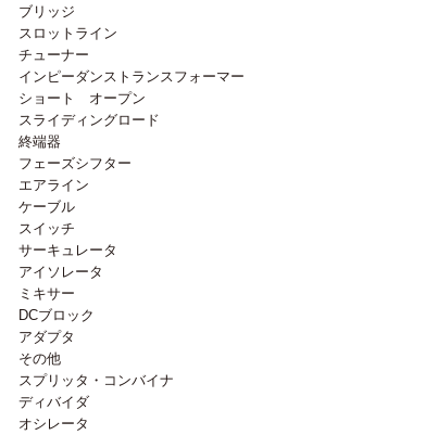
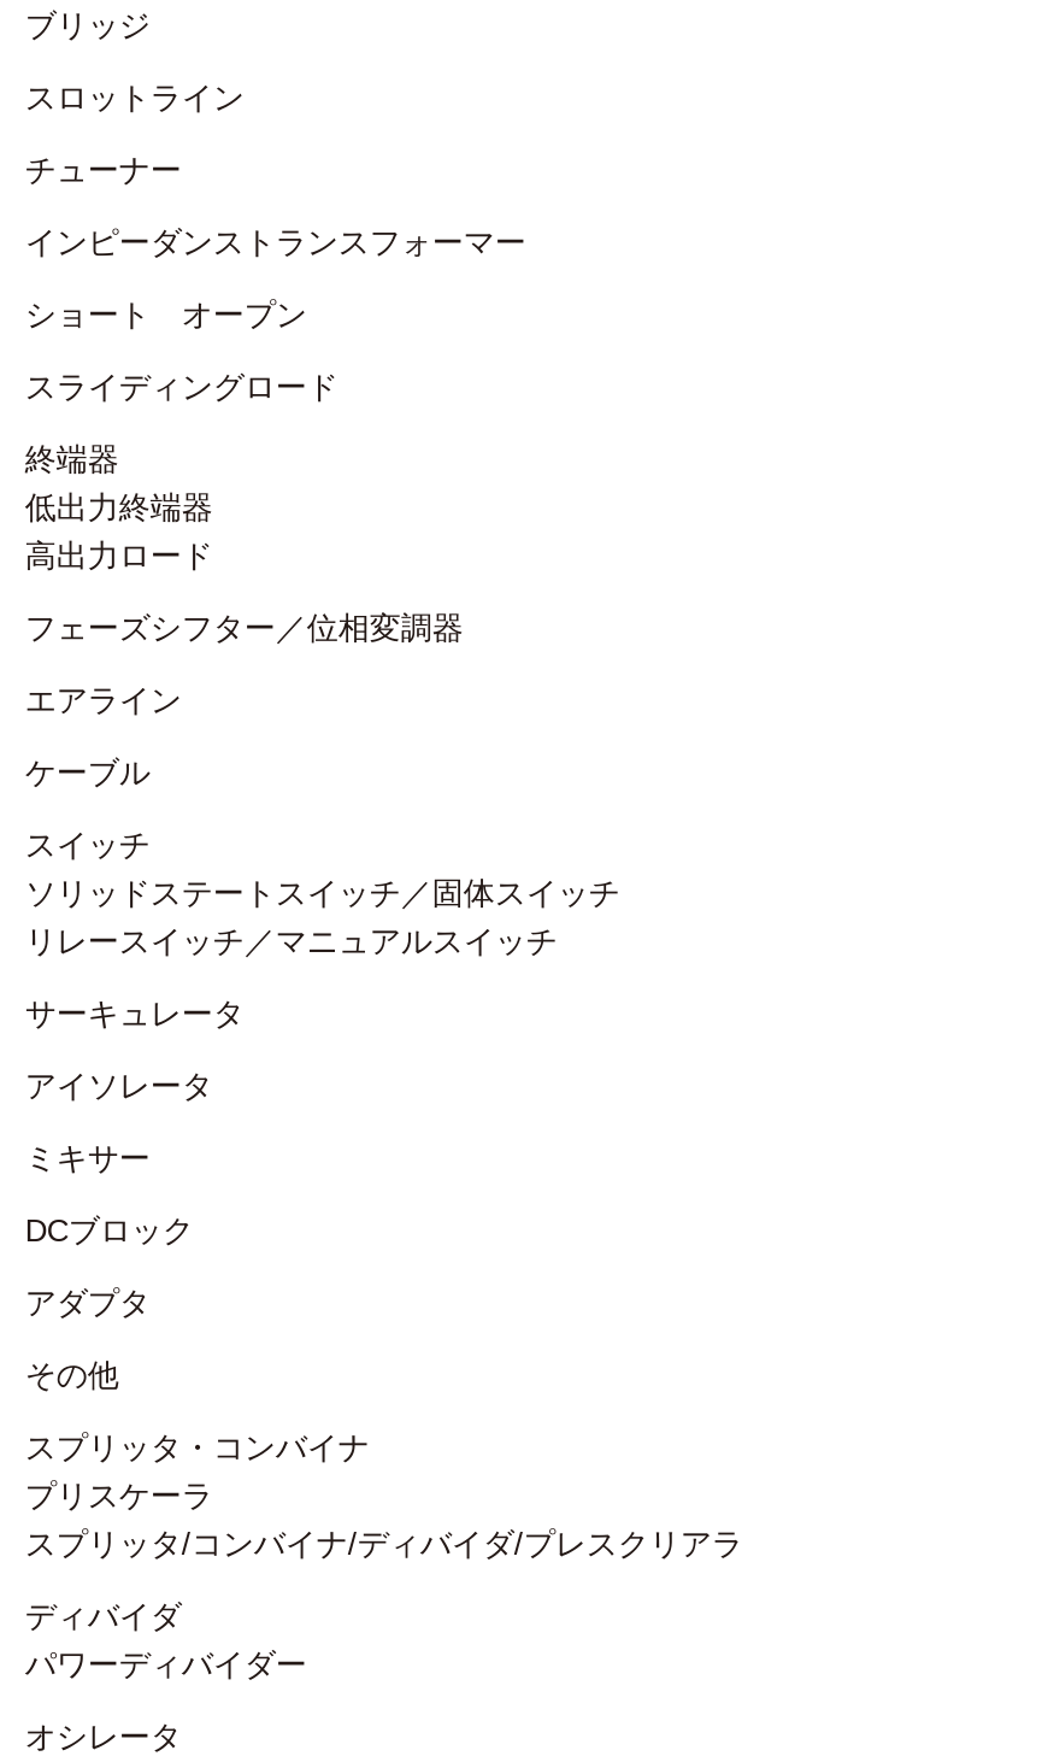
- フェーズシフター
+ 低出力終端器
+ 高出力ロード
+ フェーズシフター／位相変調器

+ ソリッドステートスイッチ／固体スイッチ
+ リレースイッチ／マニュアルスイッチ

+ プリスケーラ
+ スプリッタ/コンバイナ/ディバイダ/プレスクリアラ

+ パワーディバイダー
